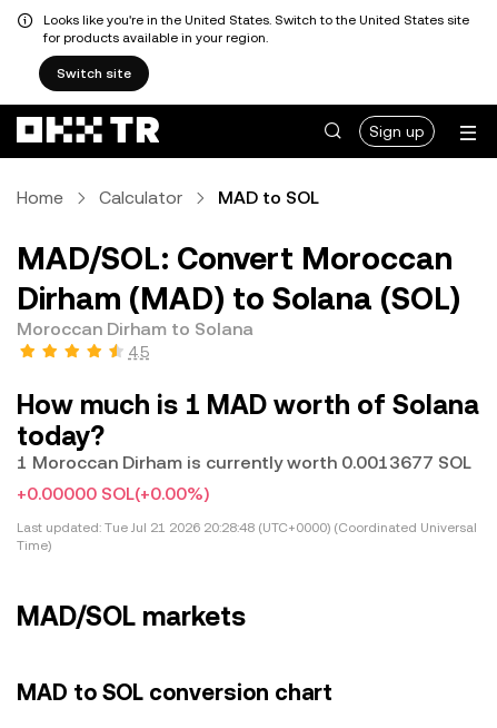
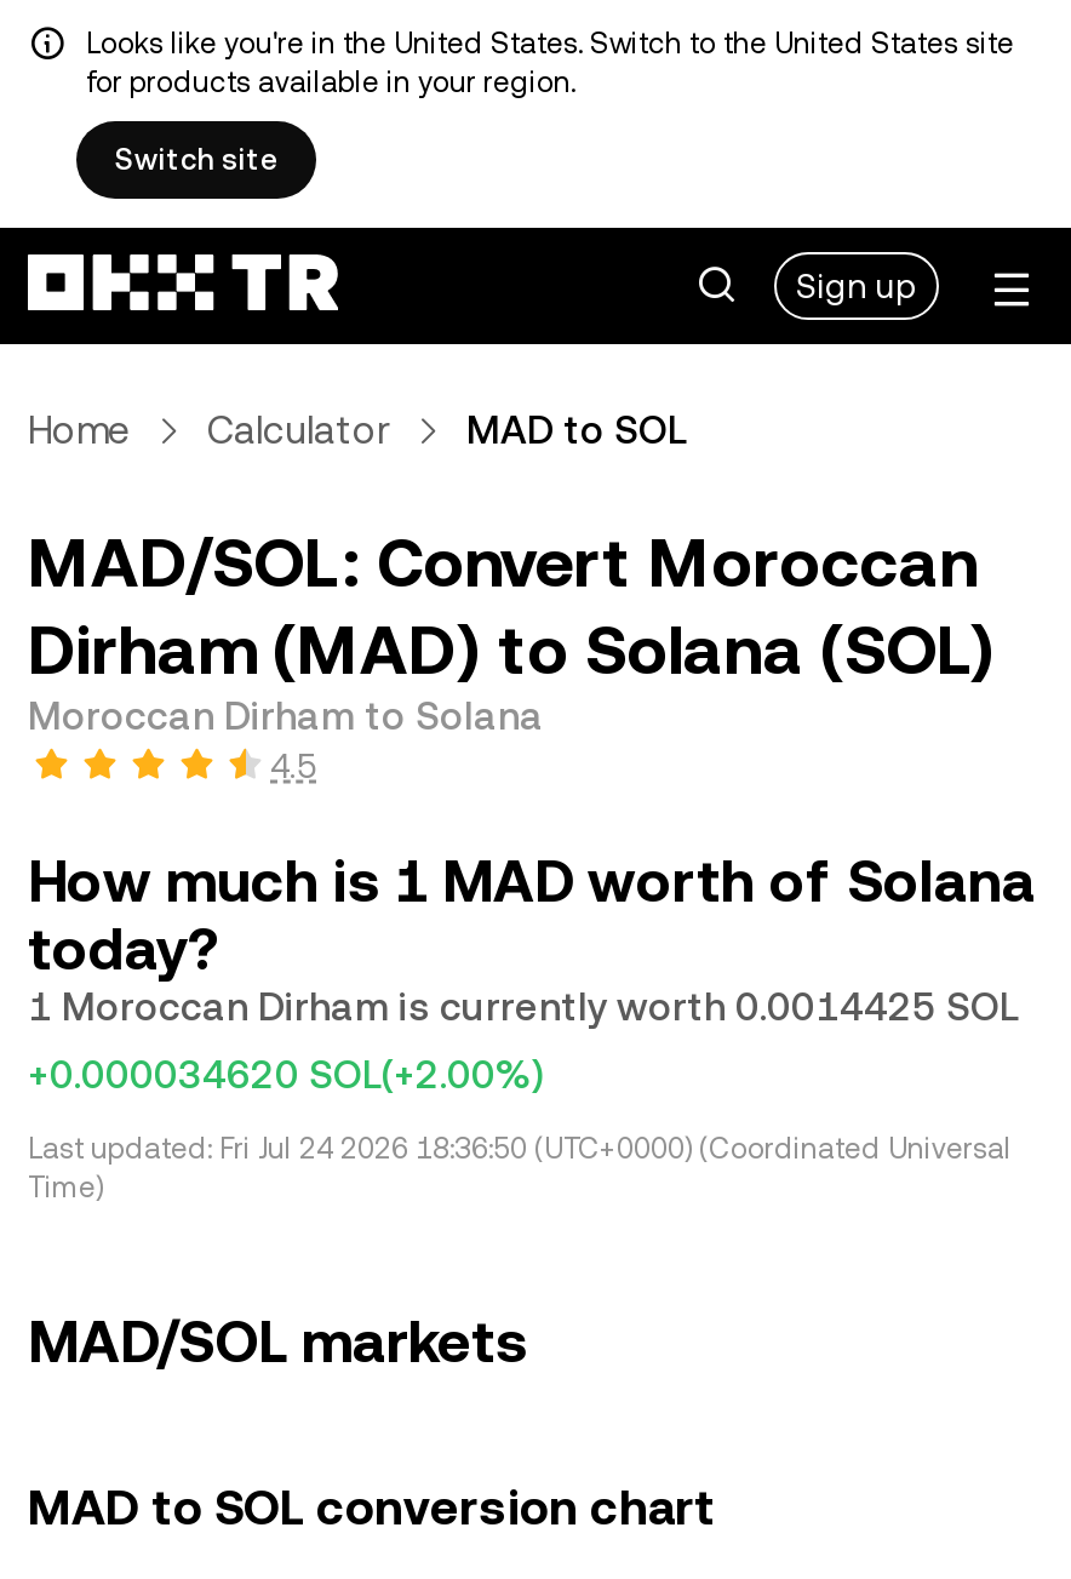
- 1 Moroccan Dirham is currently worth 0.0013677 SOL
+ 1 Moroccan Dirham is currently worth 0.0014425 SOL

- +0.00000 SOL(+0.00%)
+ +0.000034620 SOL(+2.00%)

- Last updated: Tue Jul 21 2026 20:28:48 (UTC+0000) (Coordinated Universal
+ Last updated: Fri Jul 24 2026 18:36:50 (UTC+0000) (Coordinated Universal
